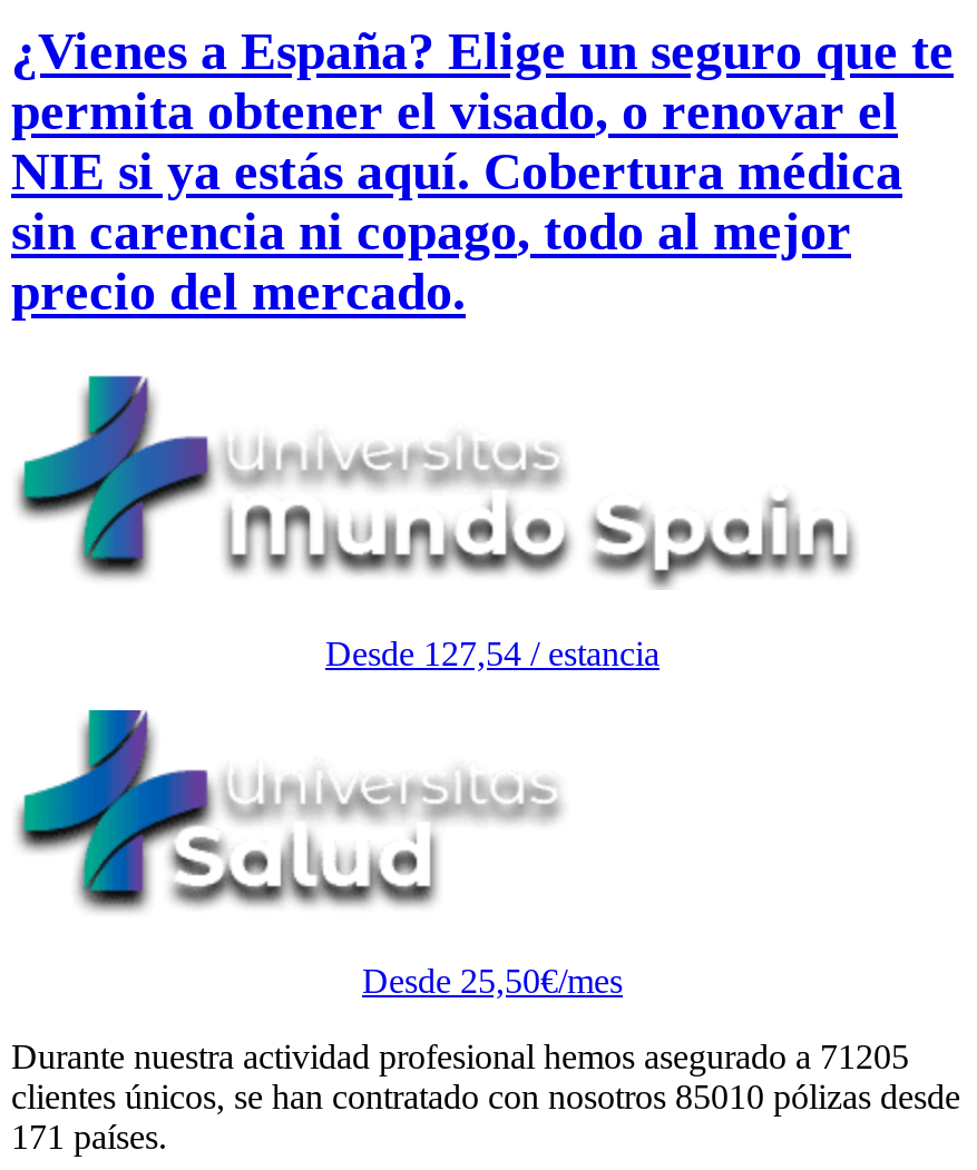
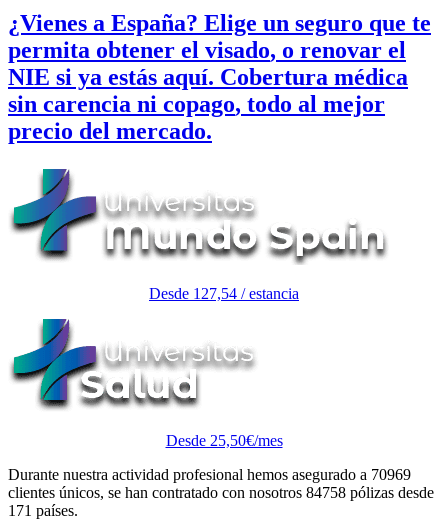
- Durante nuestra actividad profesional hemos asegurado a 71205
+ Durante nuestra actividad profesional hemos asegurado a 70969

- clientes únicos, se han contratado con nosotros 85010 pólizas desde
+ clientes únicos, se han contratado con nosotros 84758 pólizas desde
